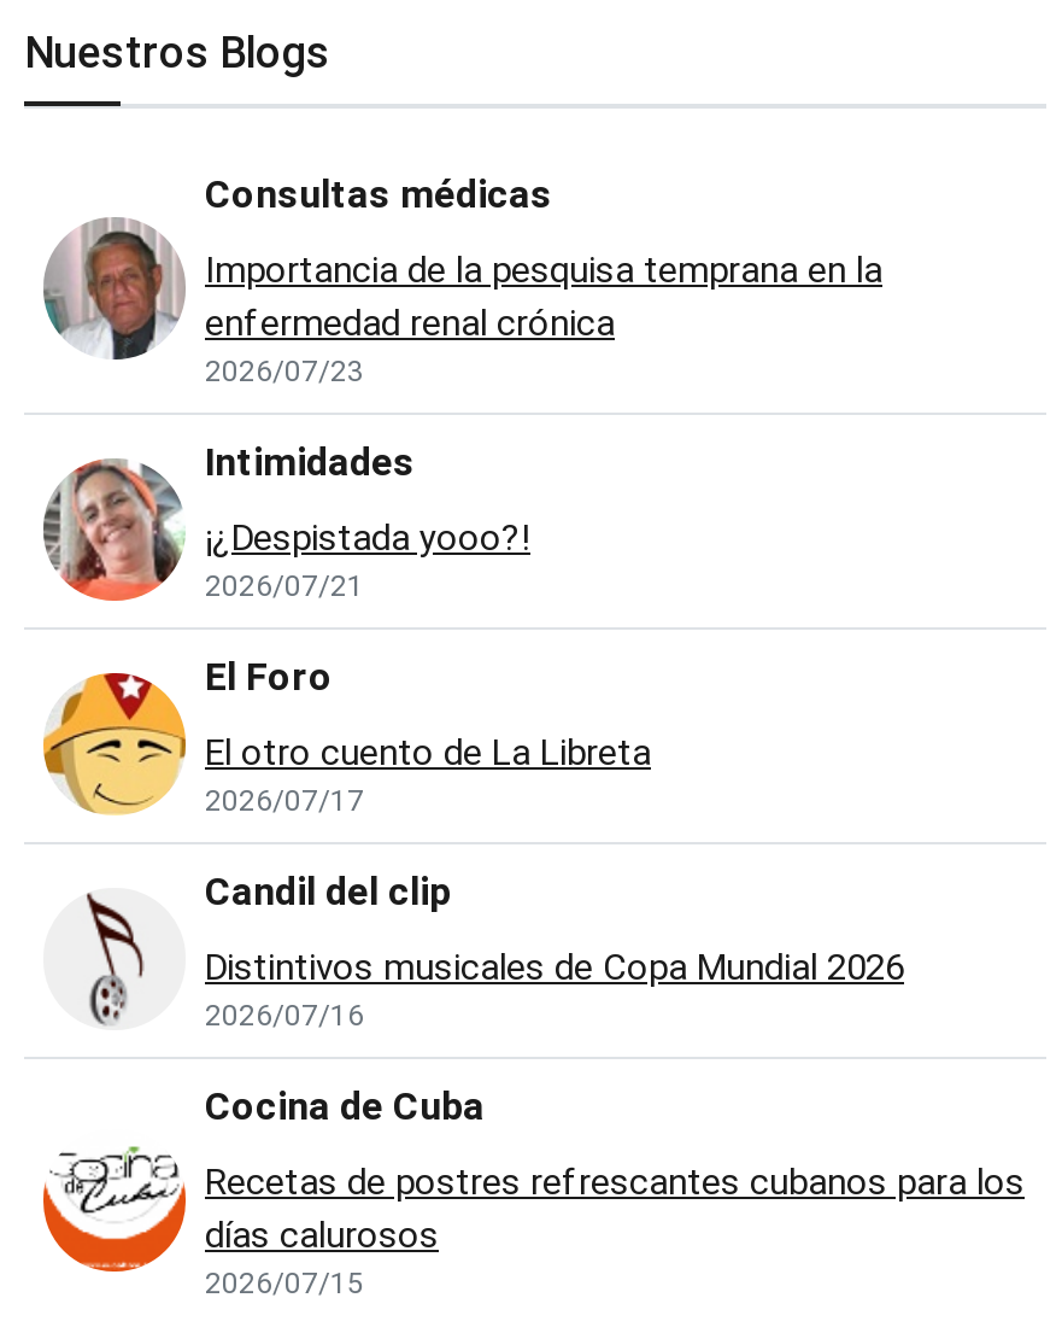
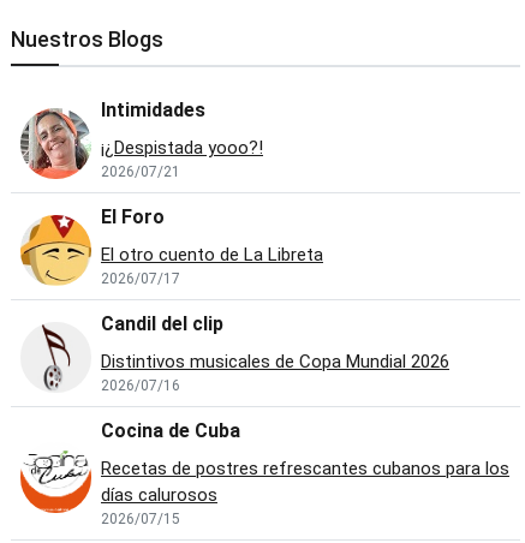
- [image]
- Consultas médicas
- Importancia de la pesquisa temprana en la
- enfermedad renal crónica
- 2026/07/23
